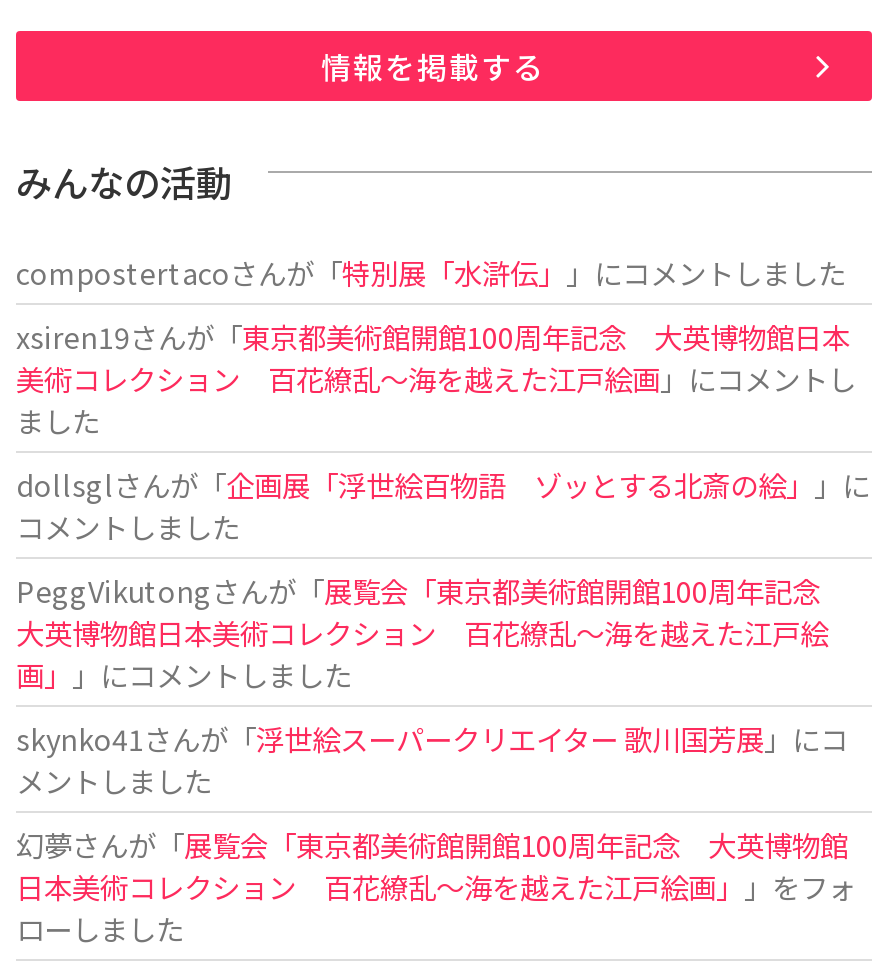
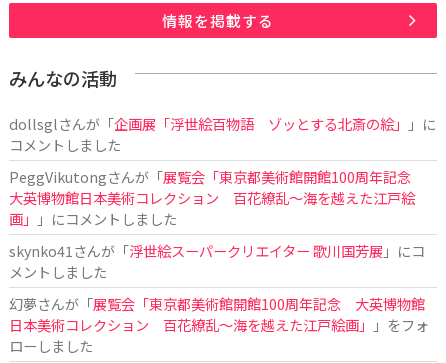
- compostertacoさんが「特別展「水滸伝」」にコメントしました
- xsiren19さんが「東京都美術館開館100周年記念 大英博物館日本
- 美術コレクション 百花繚乱～海を越えた江戸絵画」にコメントし
- ました
